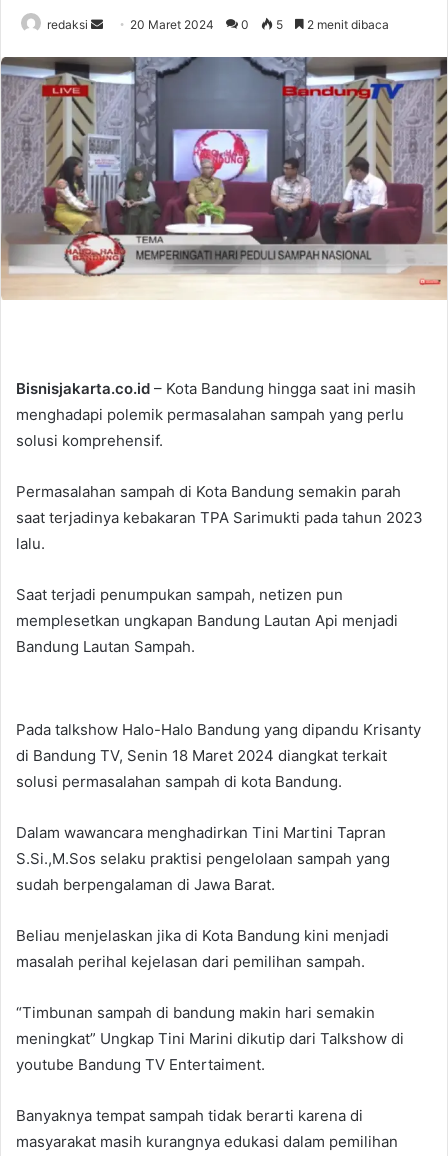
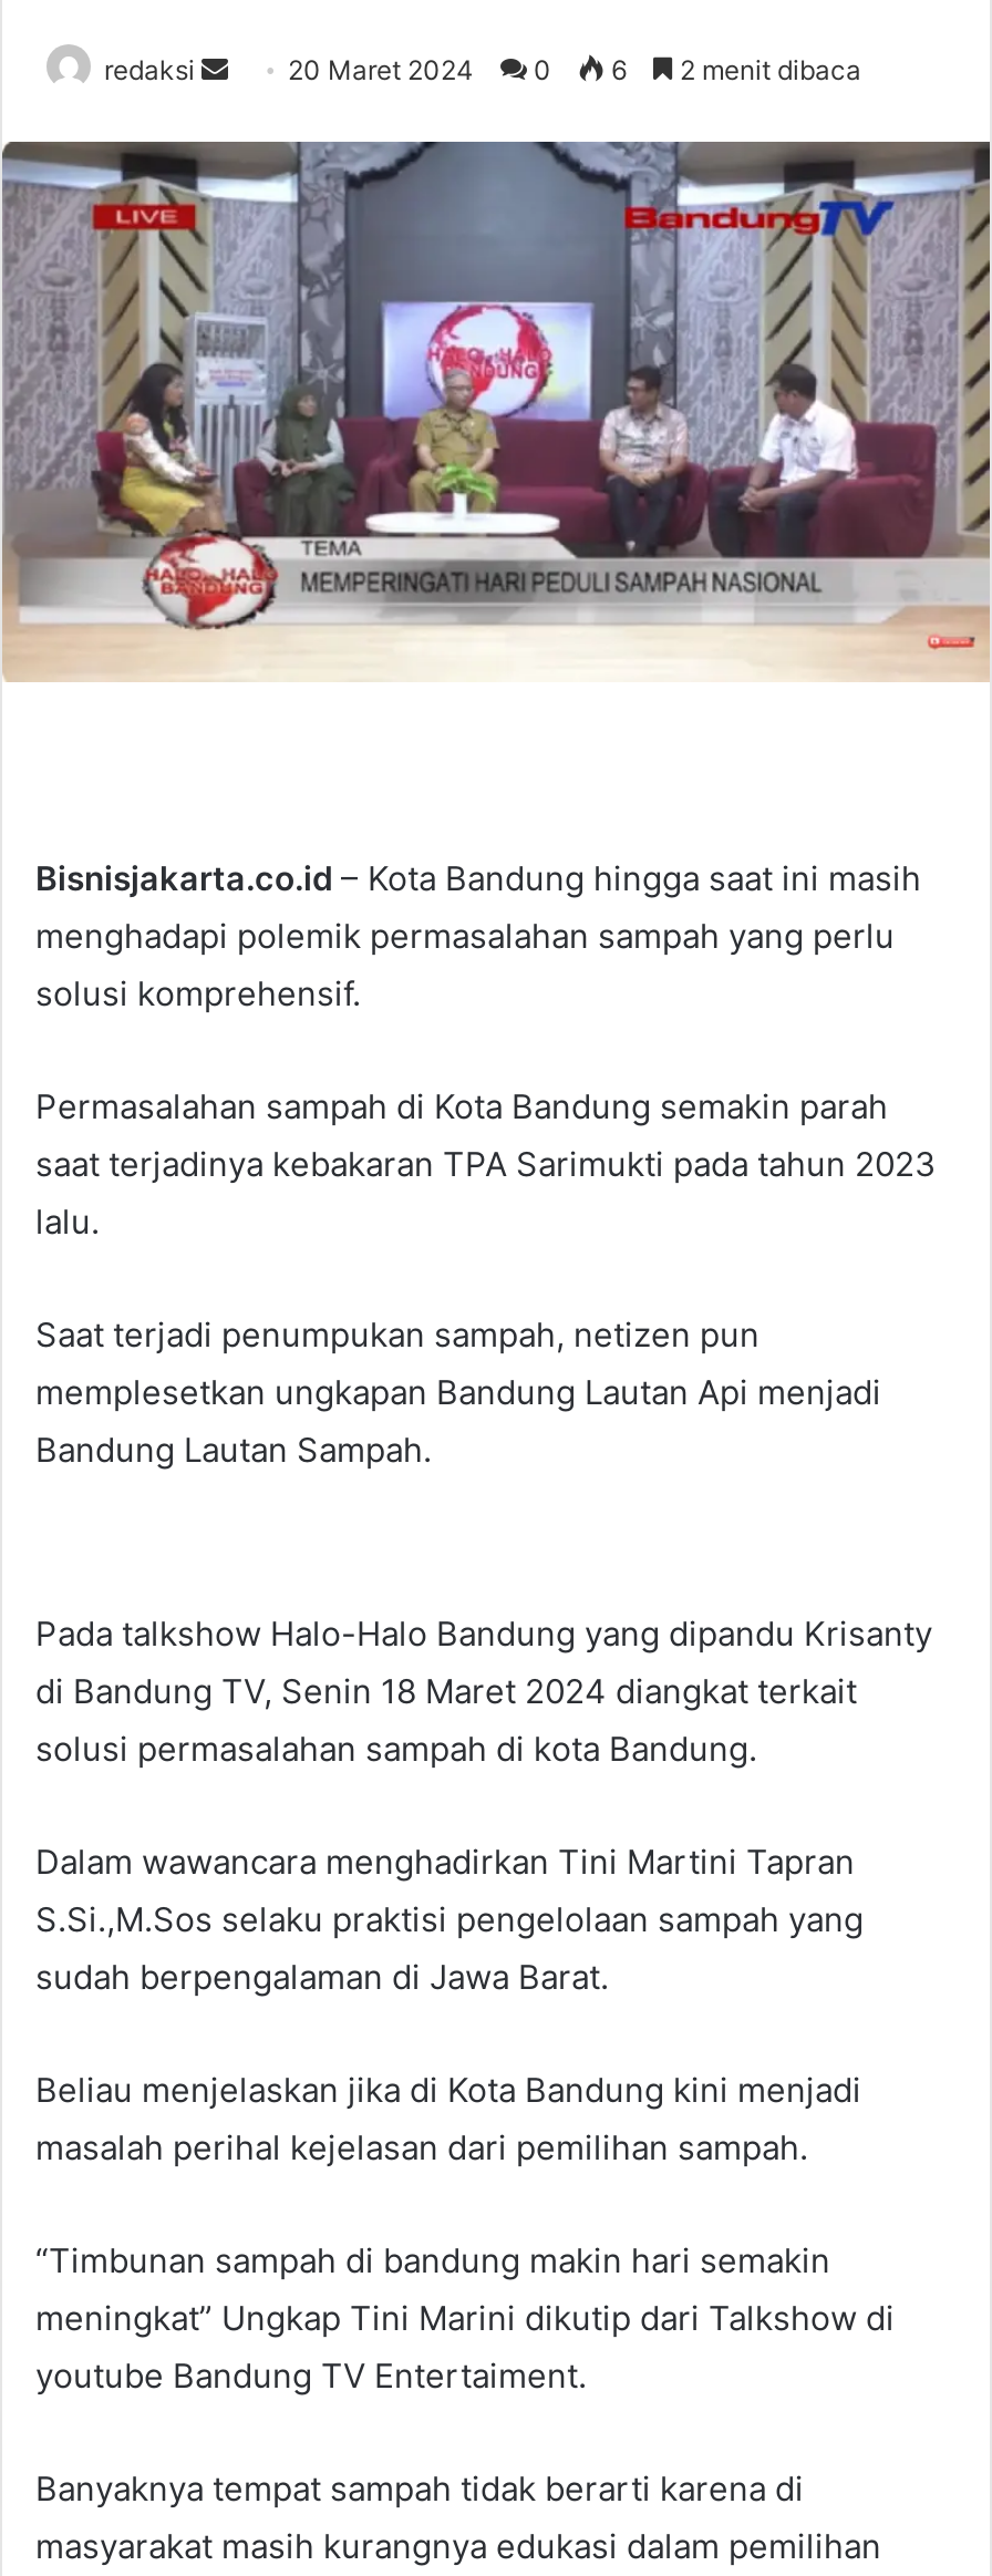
- 5
+ 6
